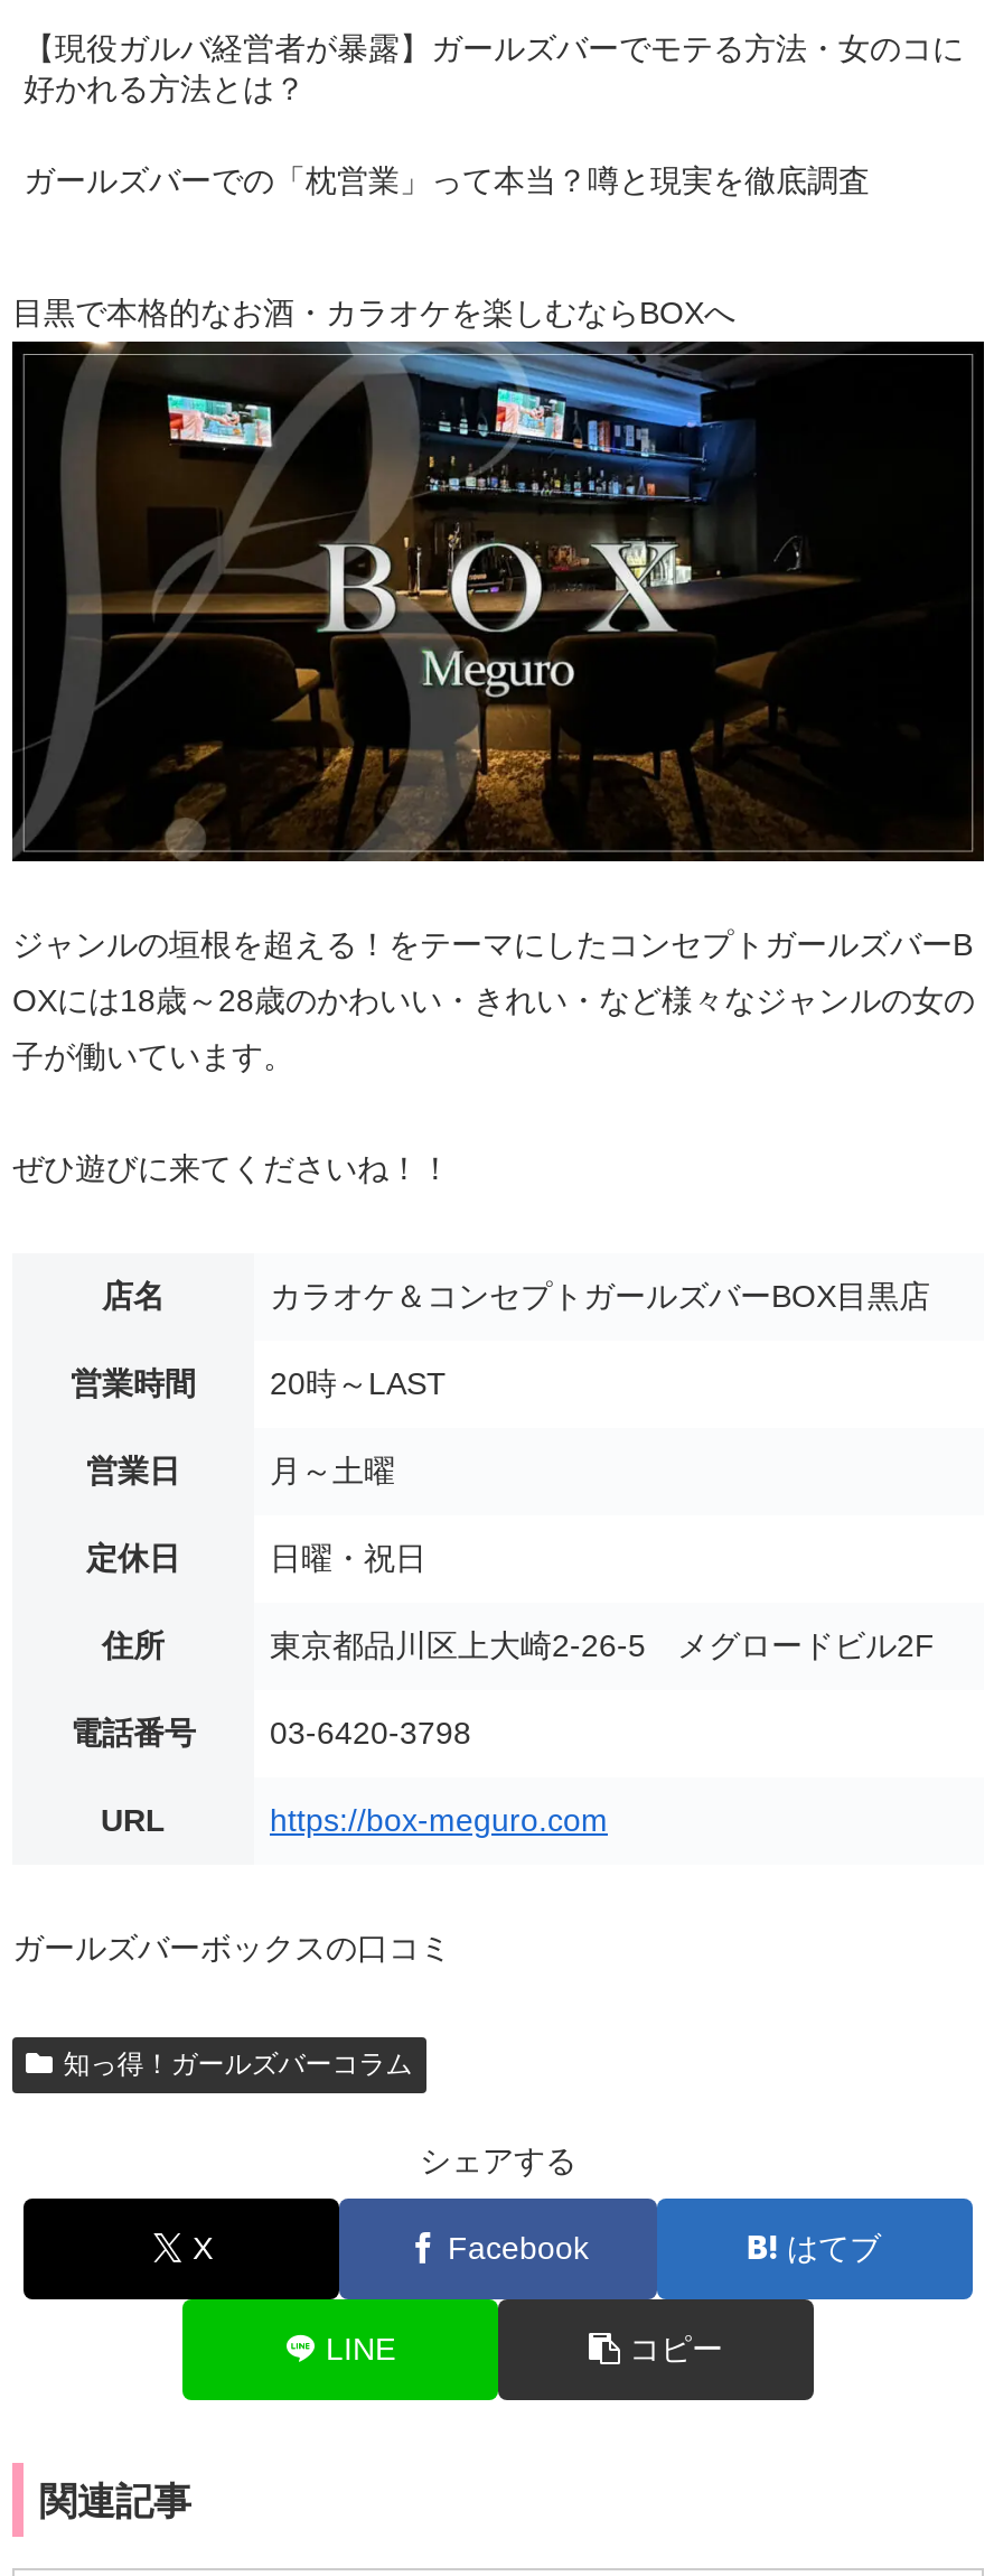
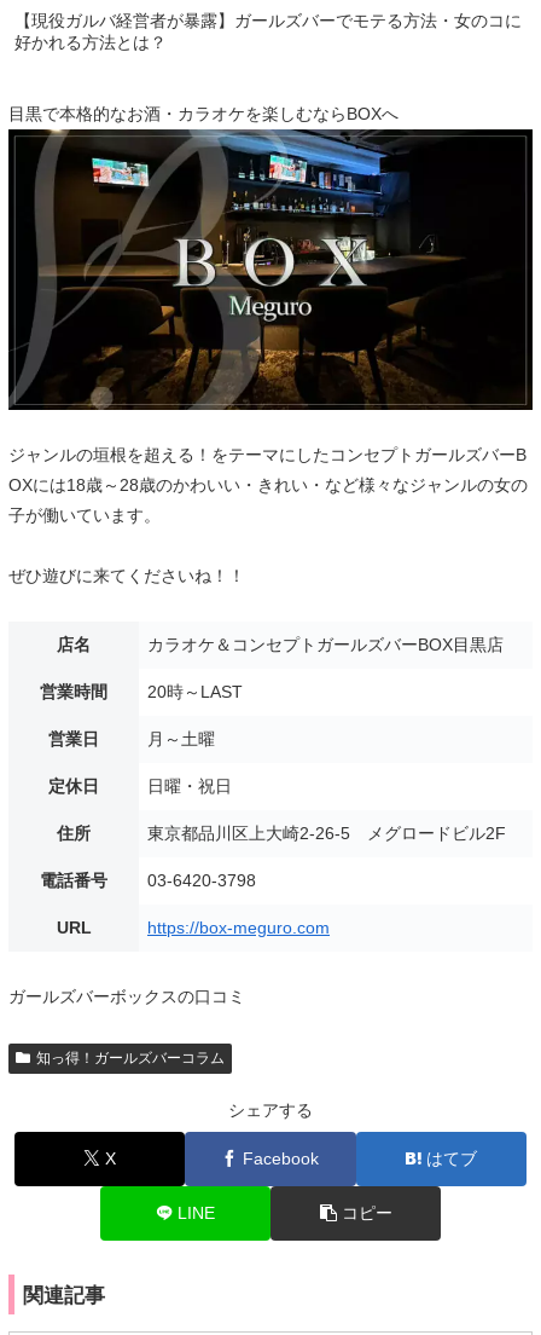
- ガールズバーでの「枕営業」って本当？噂と現実を徹底調査
